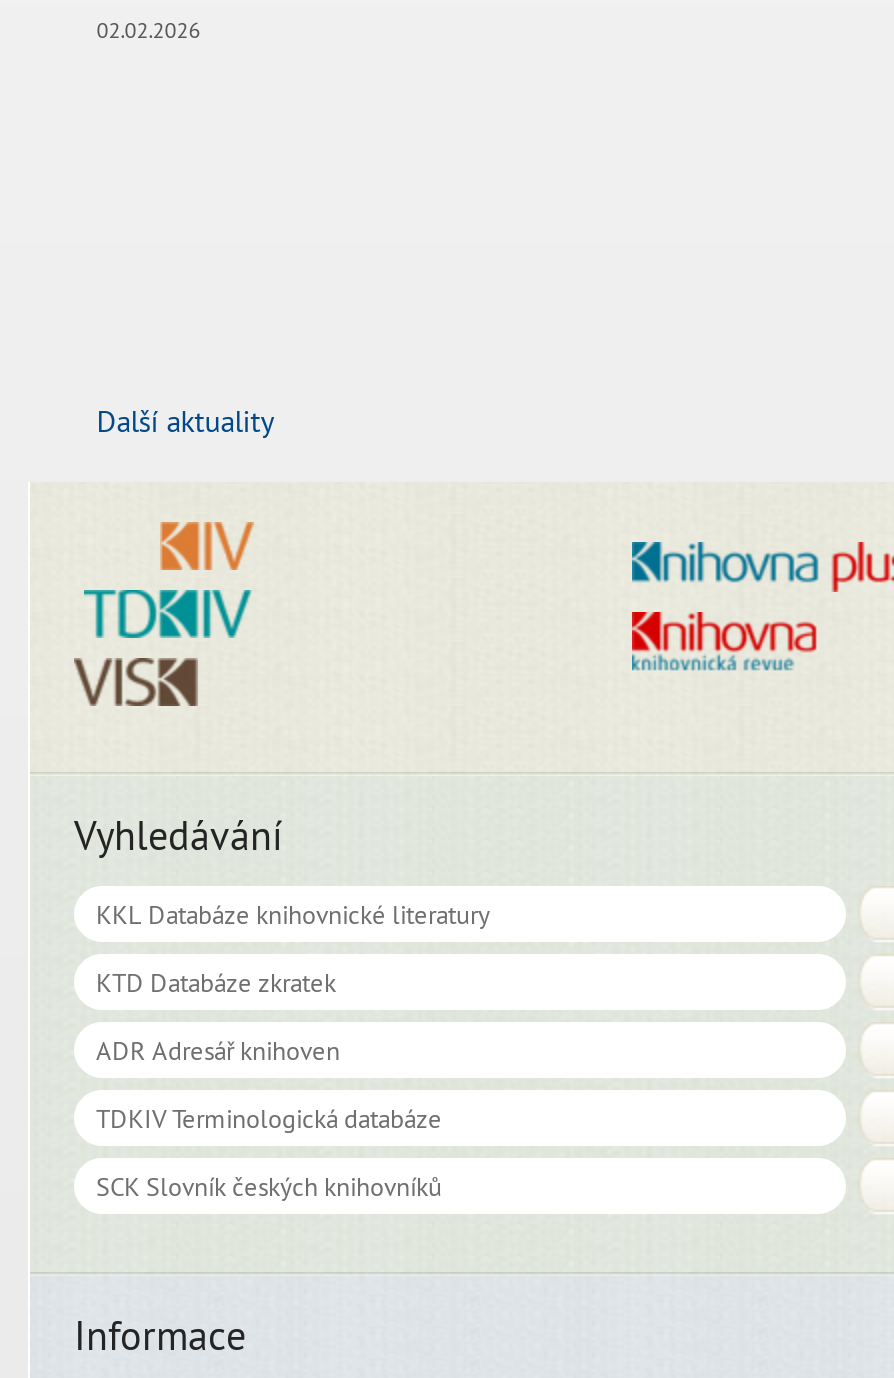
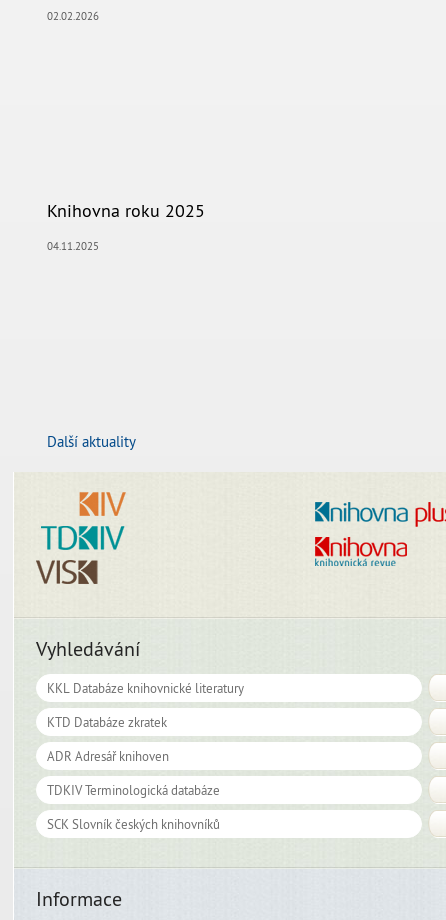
+ Knihovna roku 2025
+ 04.11.2025
